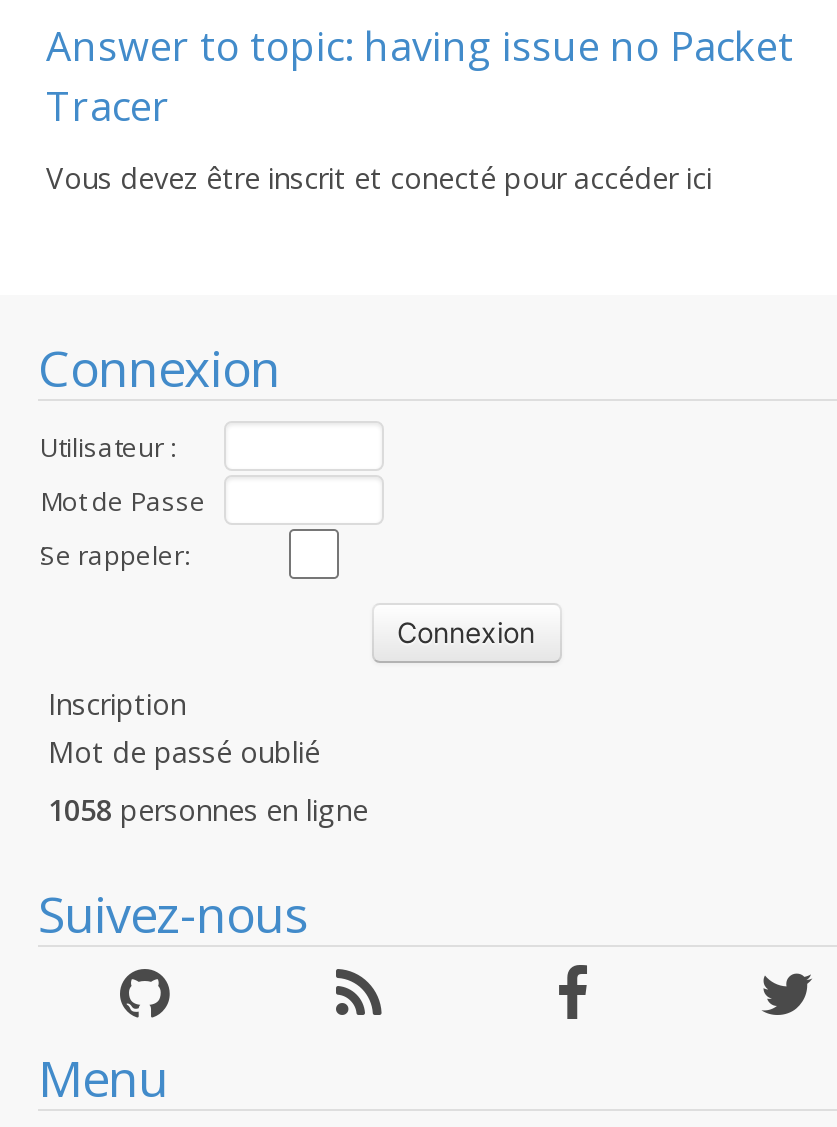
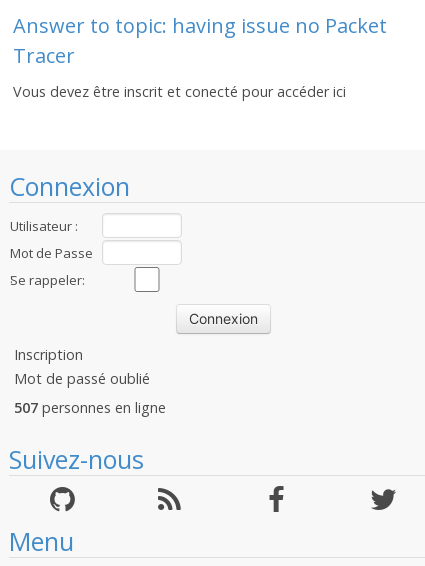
- 1058 personnes en ligne
+ 507 personnes en ligne
